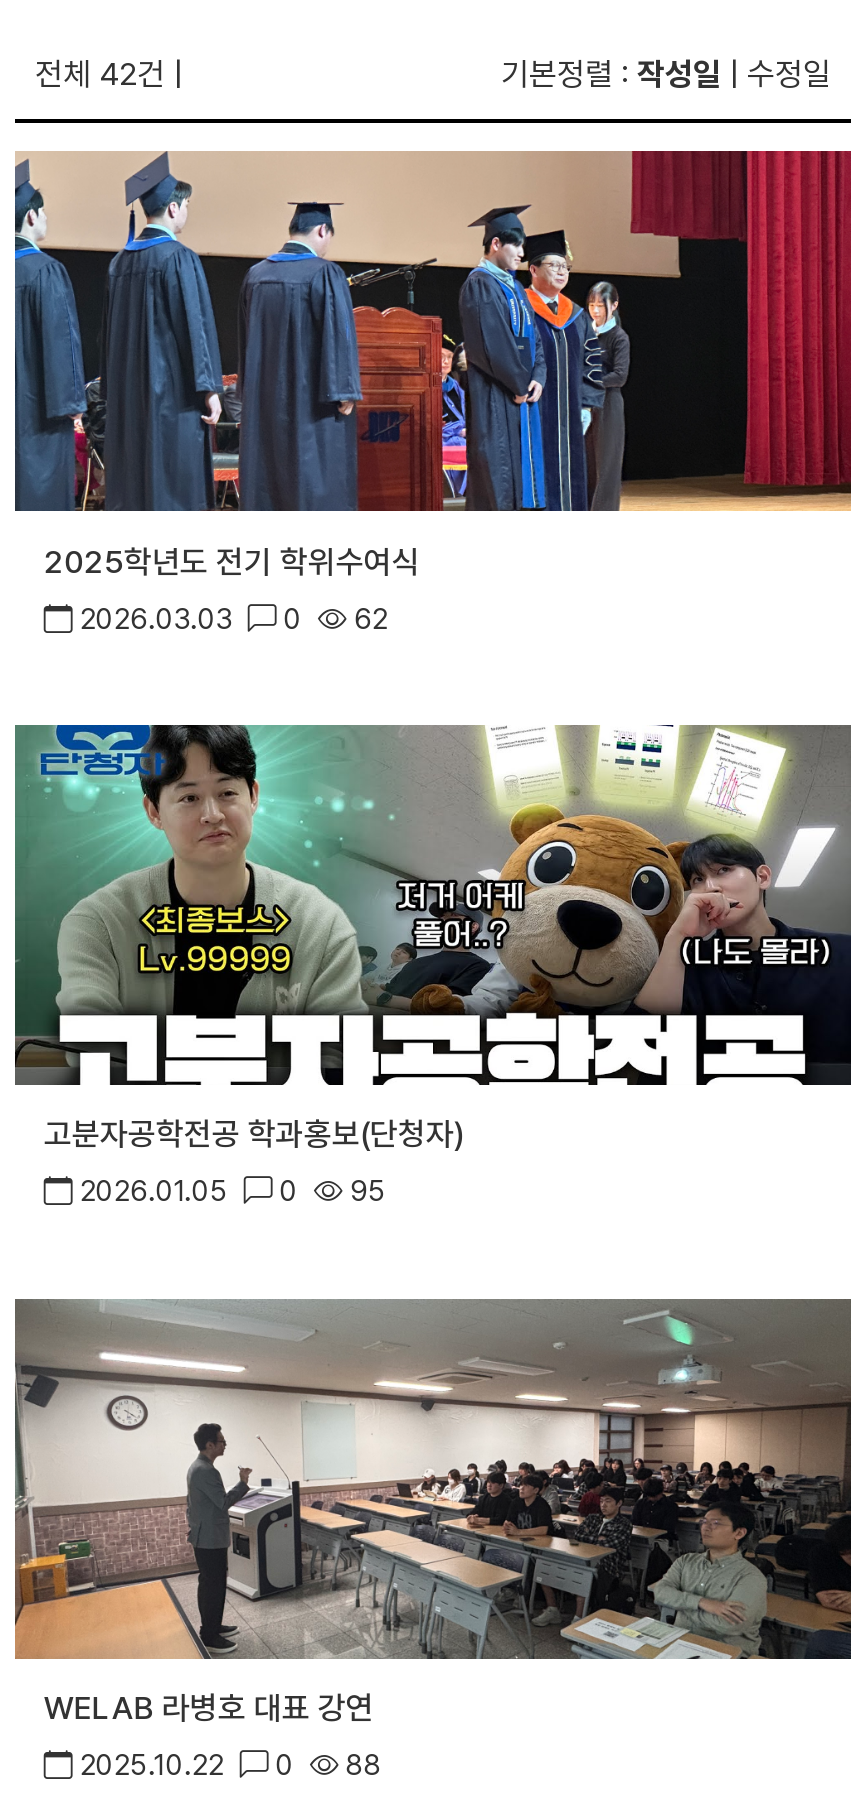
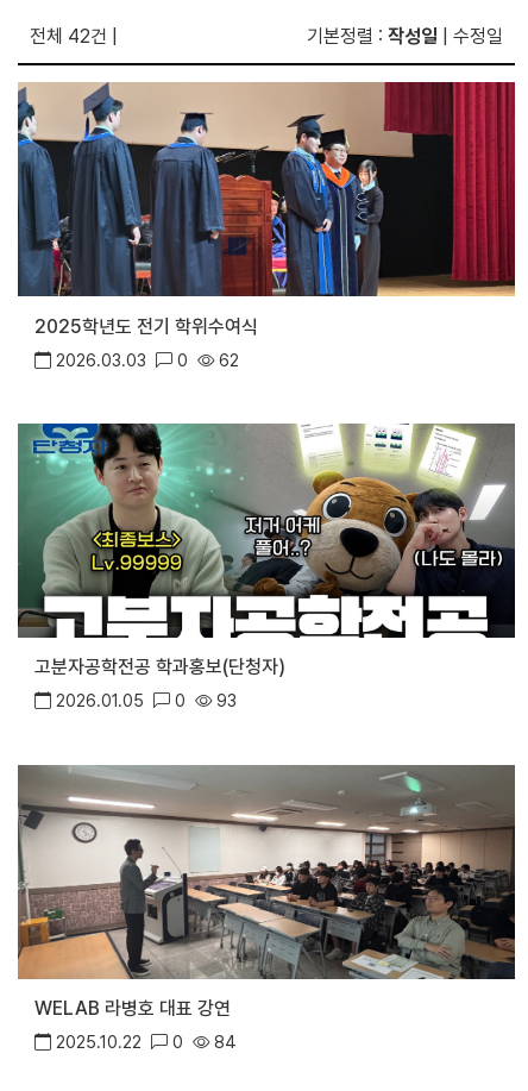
- 2026.01.05 0 95
+ 2026.01.05 0 93

- 88
+ 84
